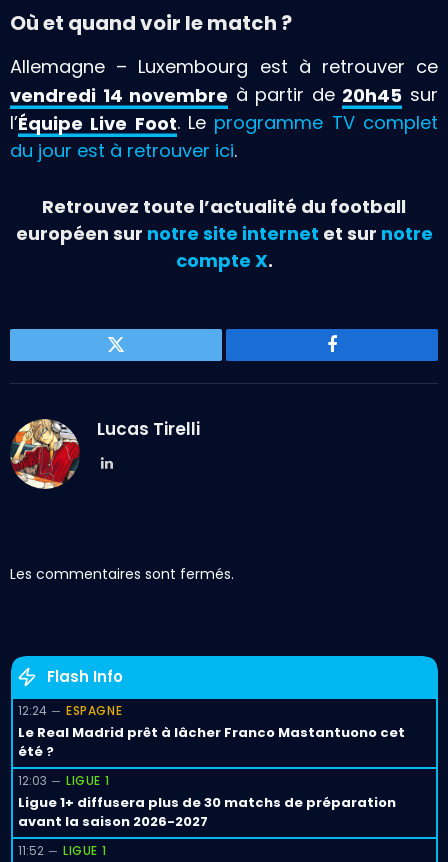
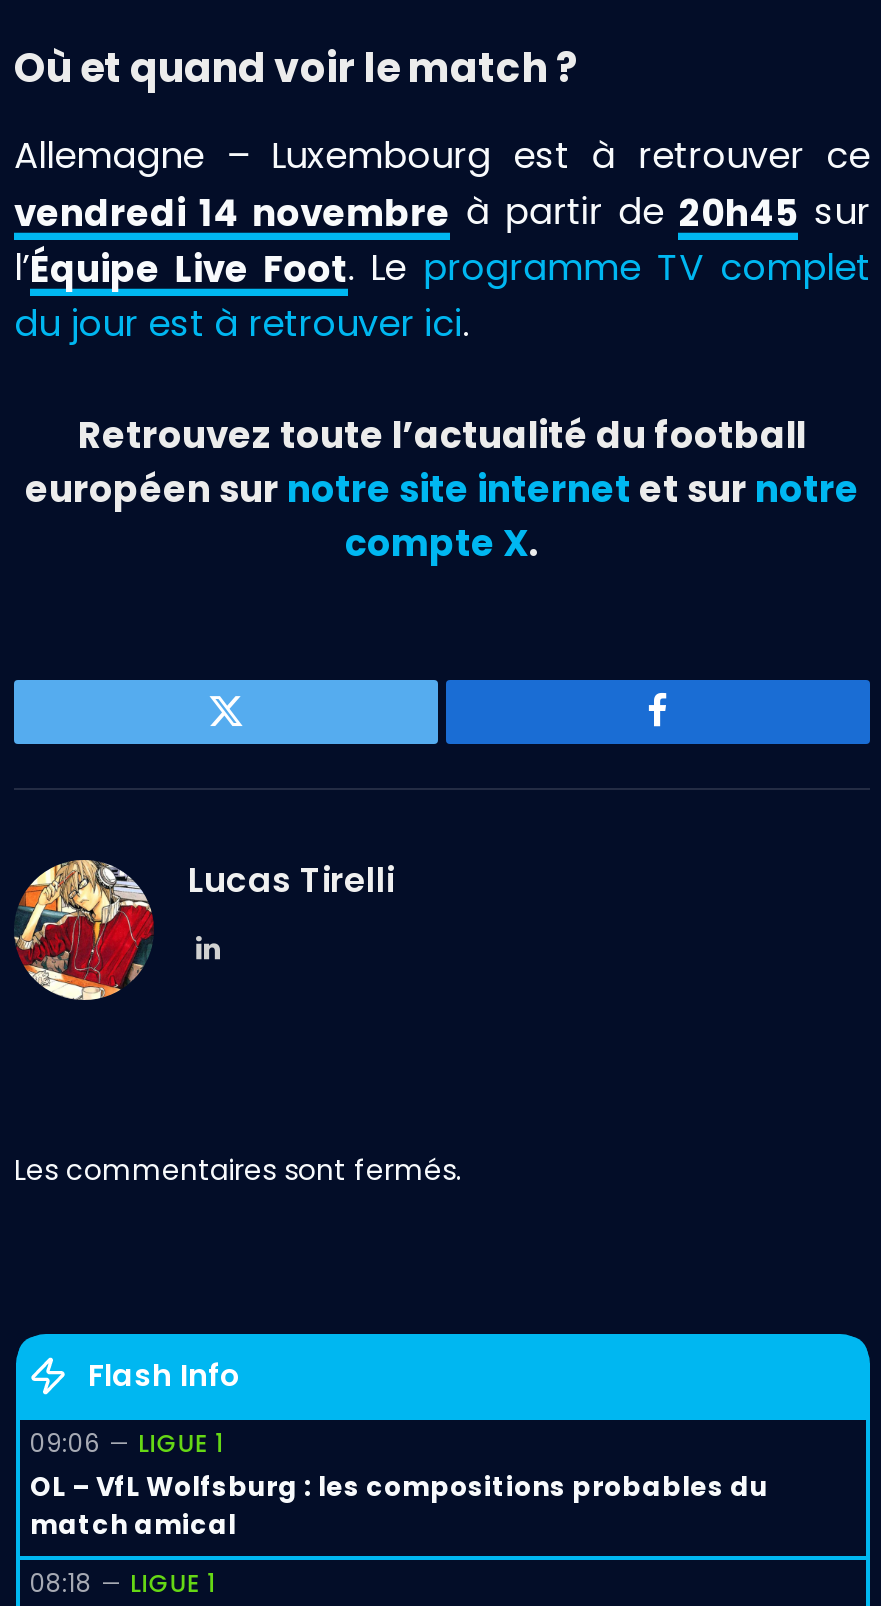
- 12:24
- ESPAGNE
- Le Real Madrid prêt à lâcher Franco Mastantuono cet
- été ?
- 12:03
+ 09:06

- Ligue 1+ diffusera plus de 30 matchs de préparation
- avant la saison 2026-2027
+ OL – VfL Wolfsburg : les compositions probables du
+ match amical

- 11:52 LIGUE 1
+ 08:18 LIGUE 1
